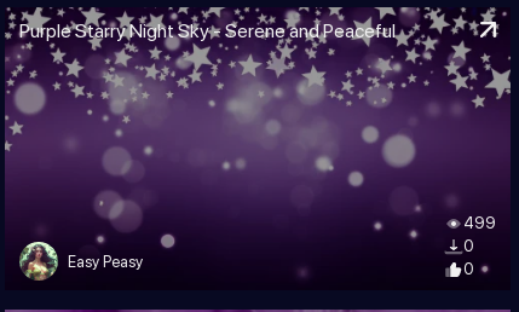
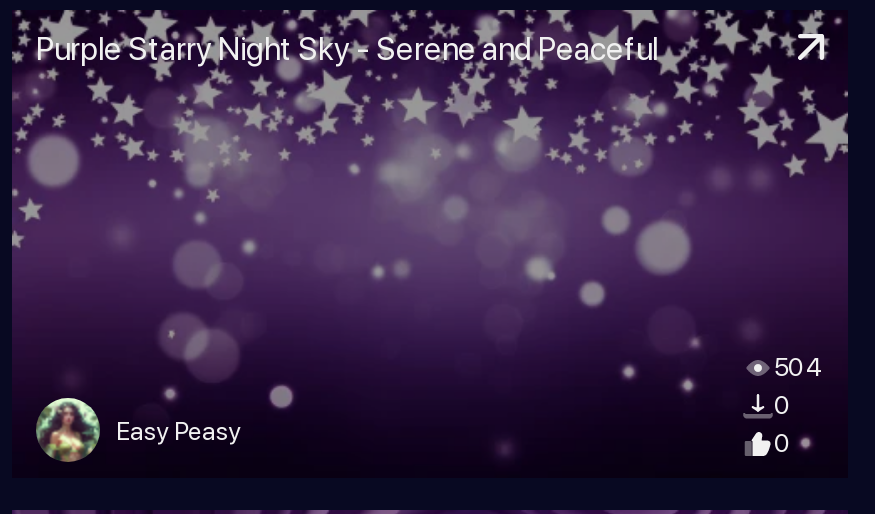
- 499
+ 504
